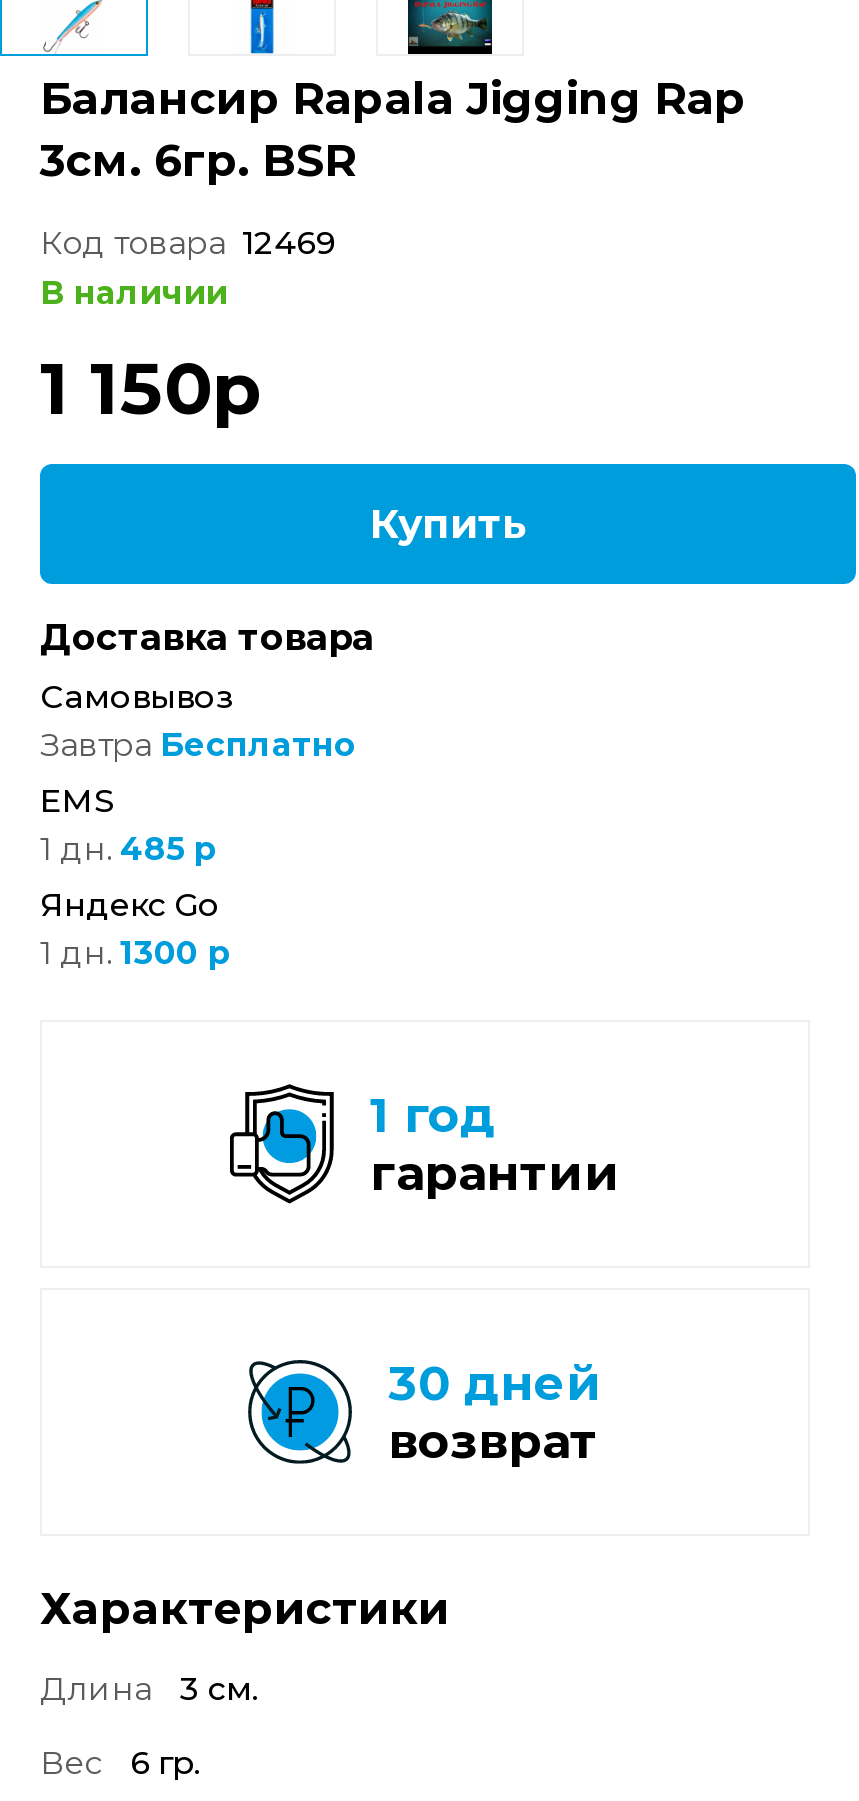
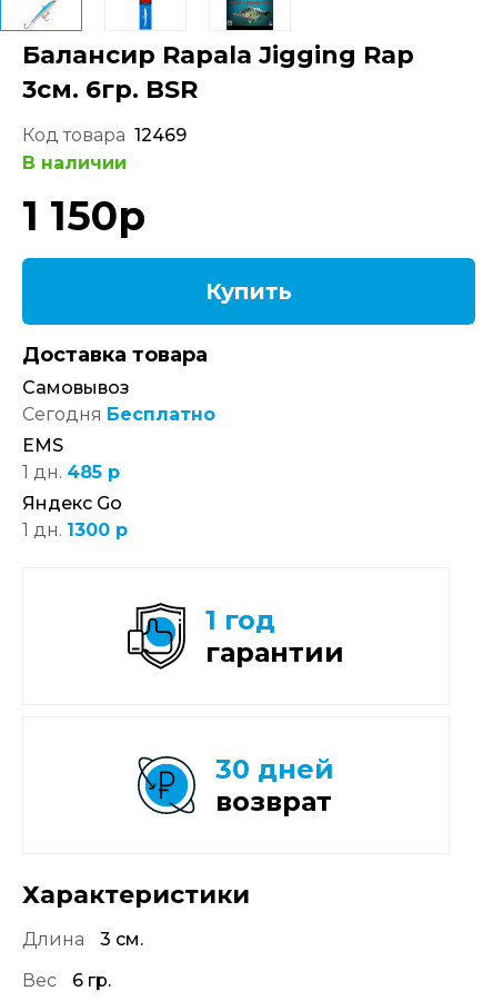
- Завтра Бесплатно
+ Сегодня Бесплатно
